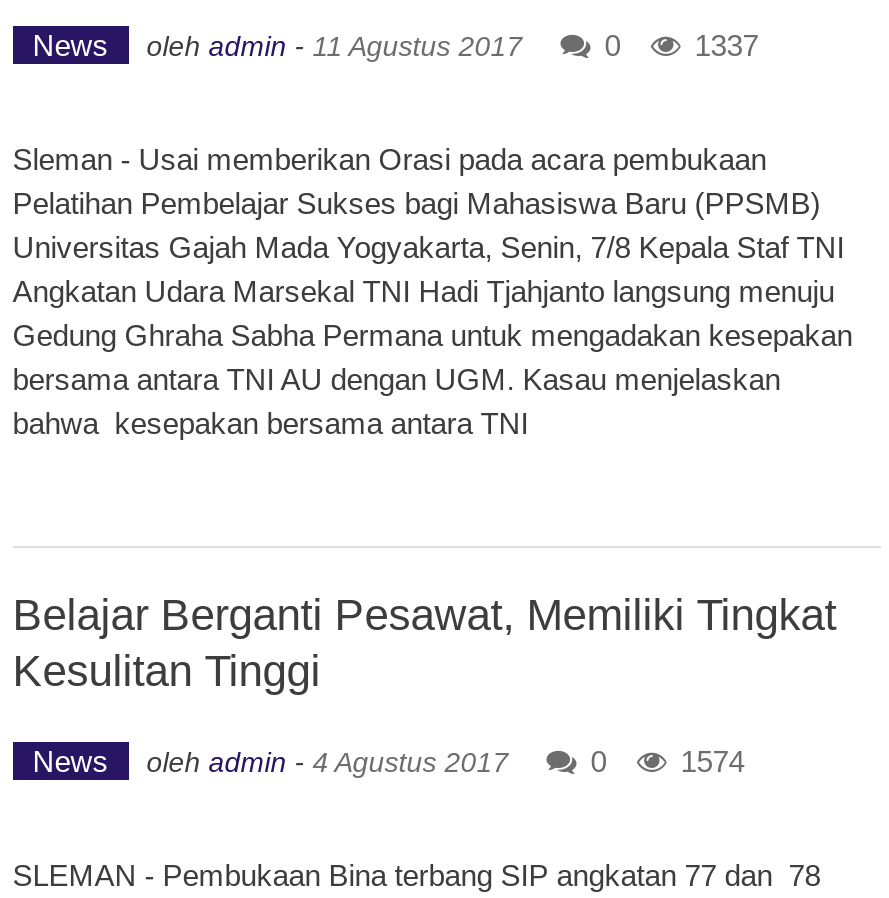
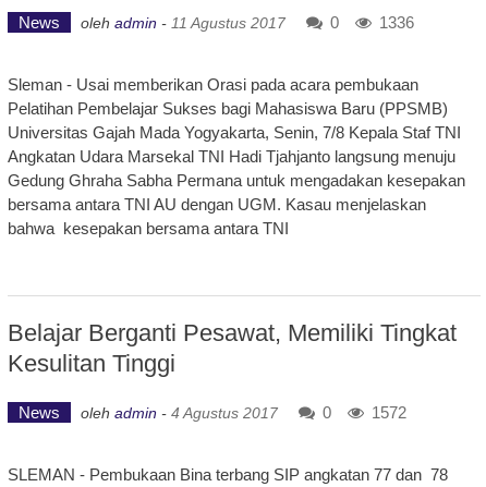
- 1337
+ 1336

- 1574
+ 1572
